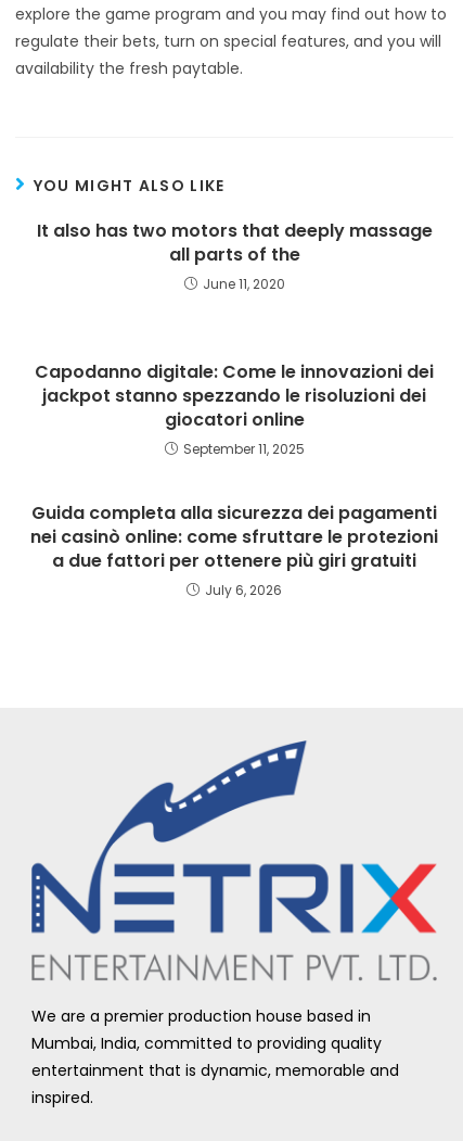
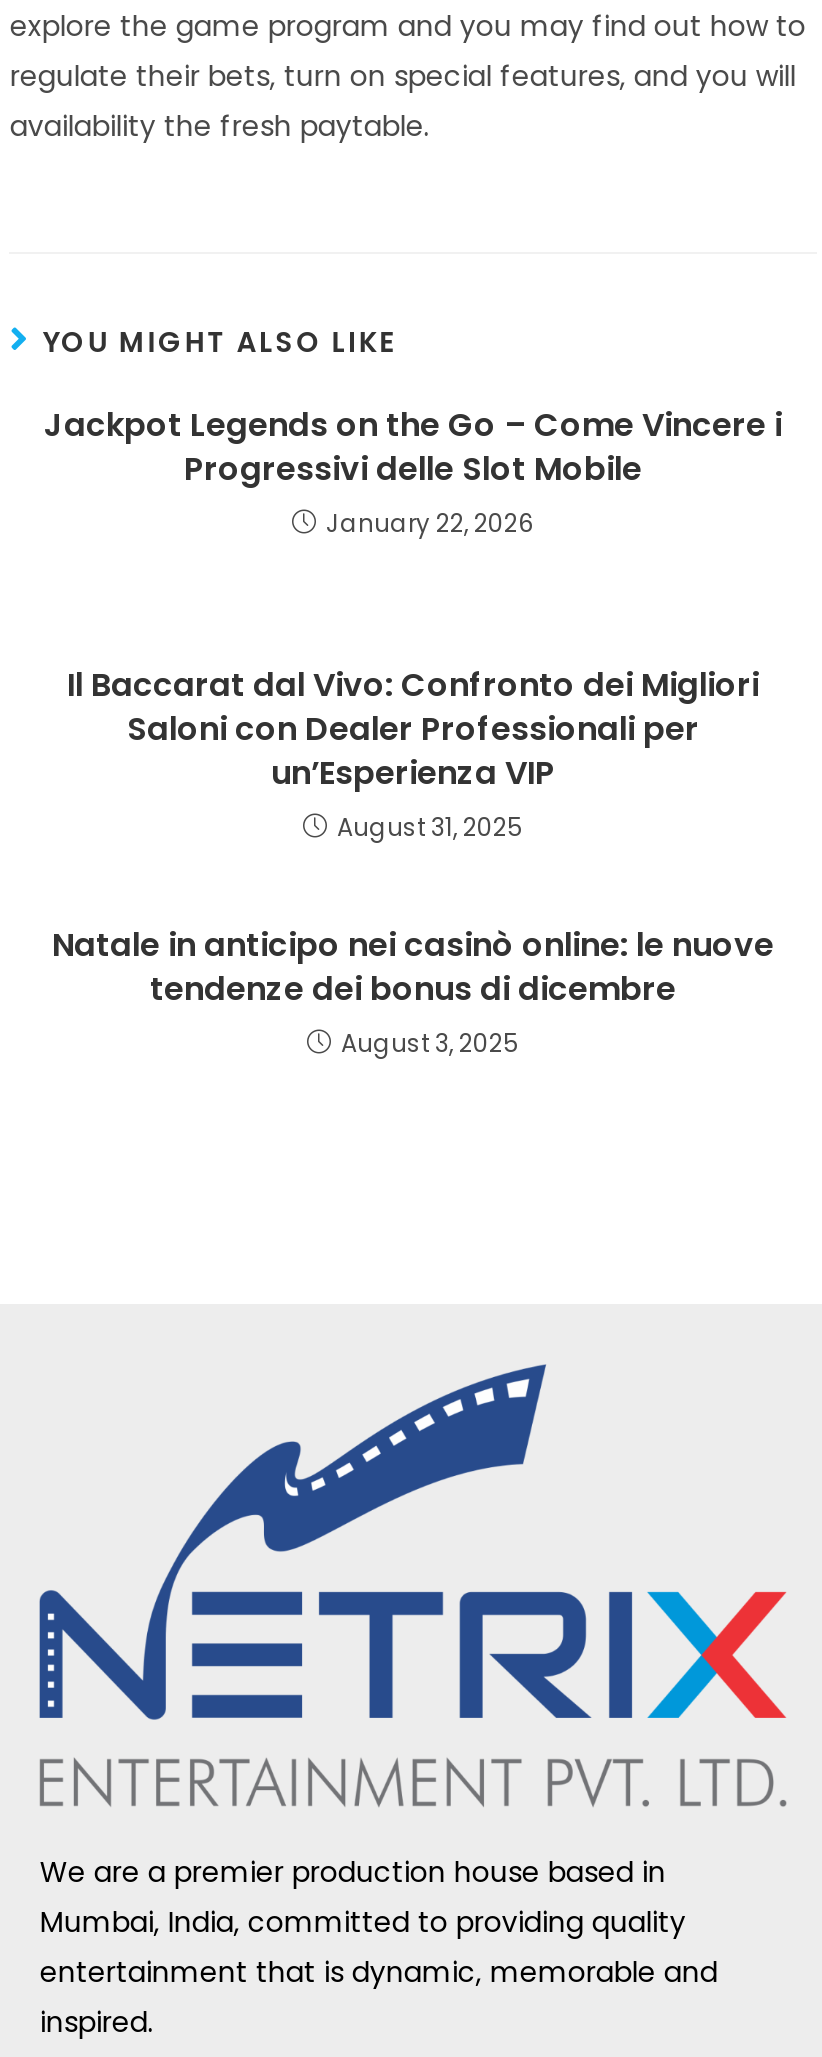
- It also has two motors that deeply massage
- all parts of the
- June 11, 2020
+ Jackpot Legends on the Go – Come Vincere i
+ Progressivi delle Slot Mobile
+ January 22, 2026

- Capodanno digitale: Come le innovazioni dei
- jackpot stanno spezzando le risoluzioni dei
- giocatori online
- September 11, 2025
+ Il Baccarat dal Vivo: Confronto dei Migliori
+ Saloni con Dealer Professionali per
+ un’Esperienza VIP
+ August 31, 2025

- Guida completa alla sicurezza dei pagamenti
- nei casinò online: come sfruttare le protezioni
- a due fattori per ottenere più giri gratuiti
- July 6, 2026
+ Natale in anticipo nei casinò online: le nuove
+ tendenze dei bonus di dicembre
+ August 3, 2025
